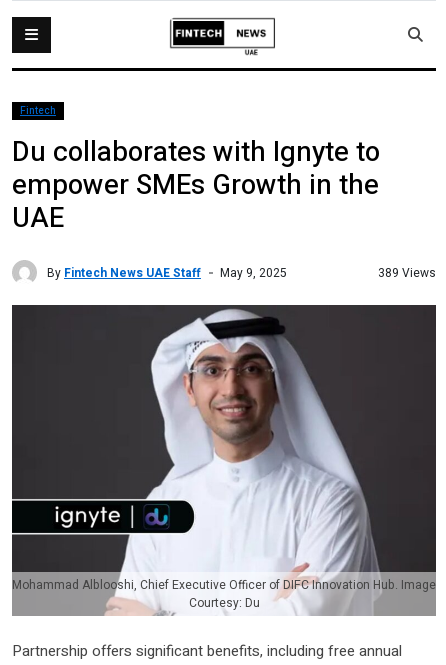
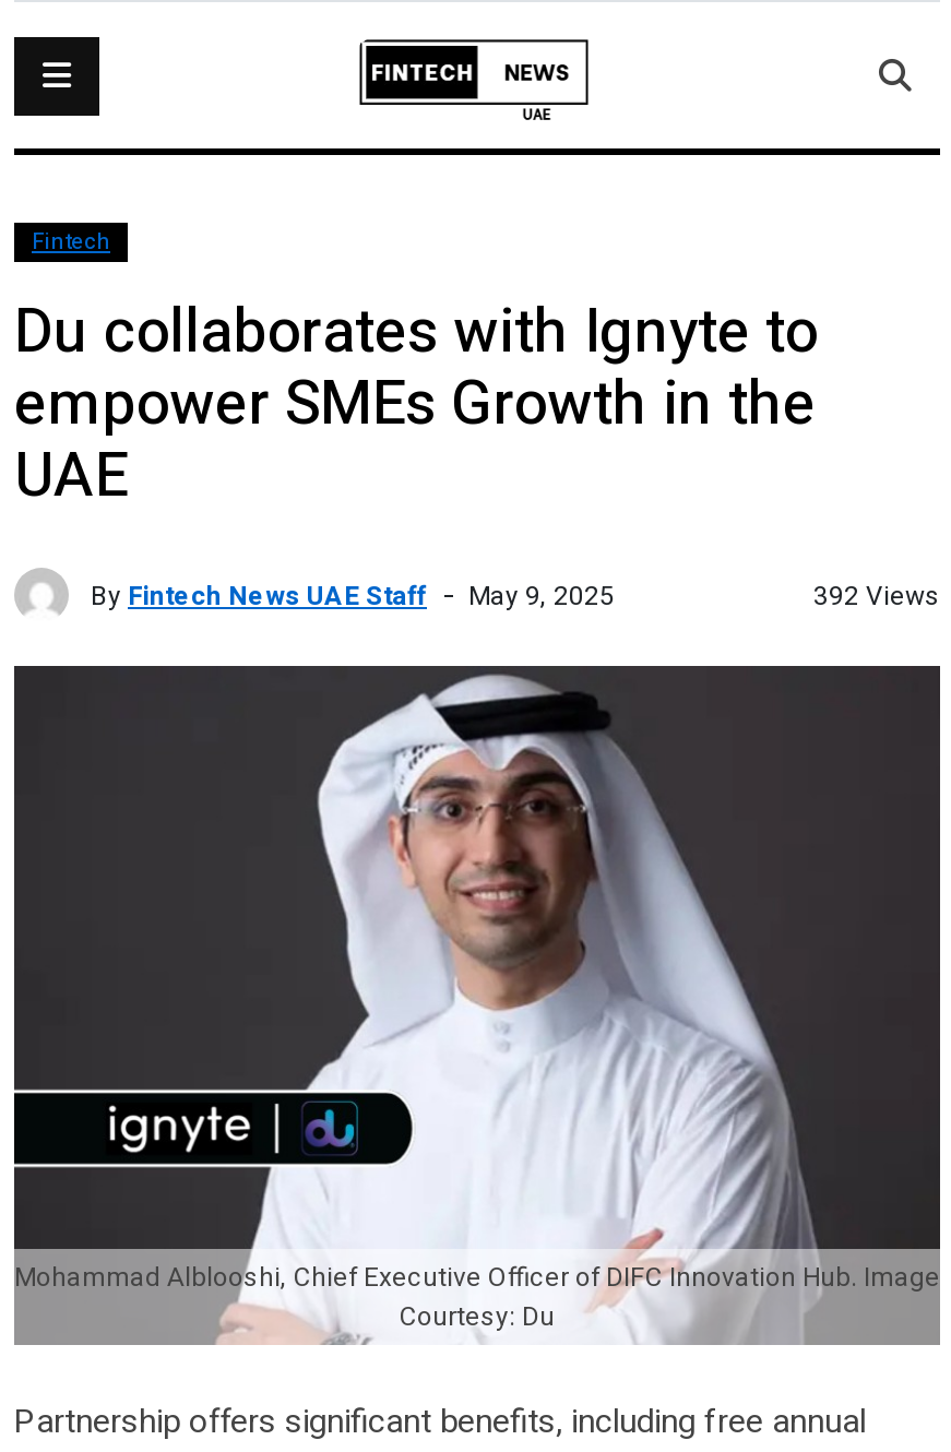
- 389 Views
+ 392 Views
